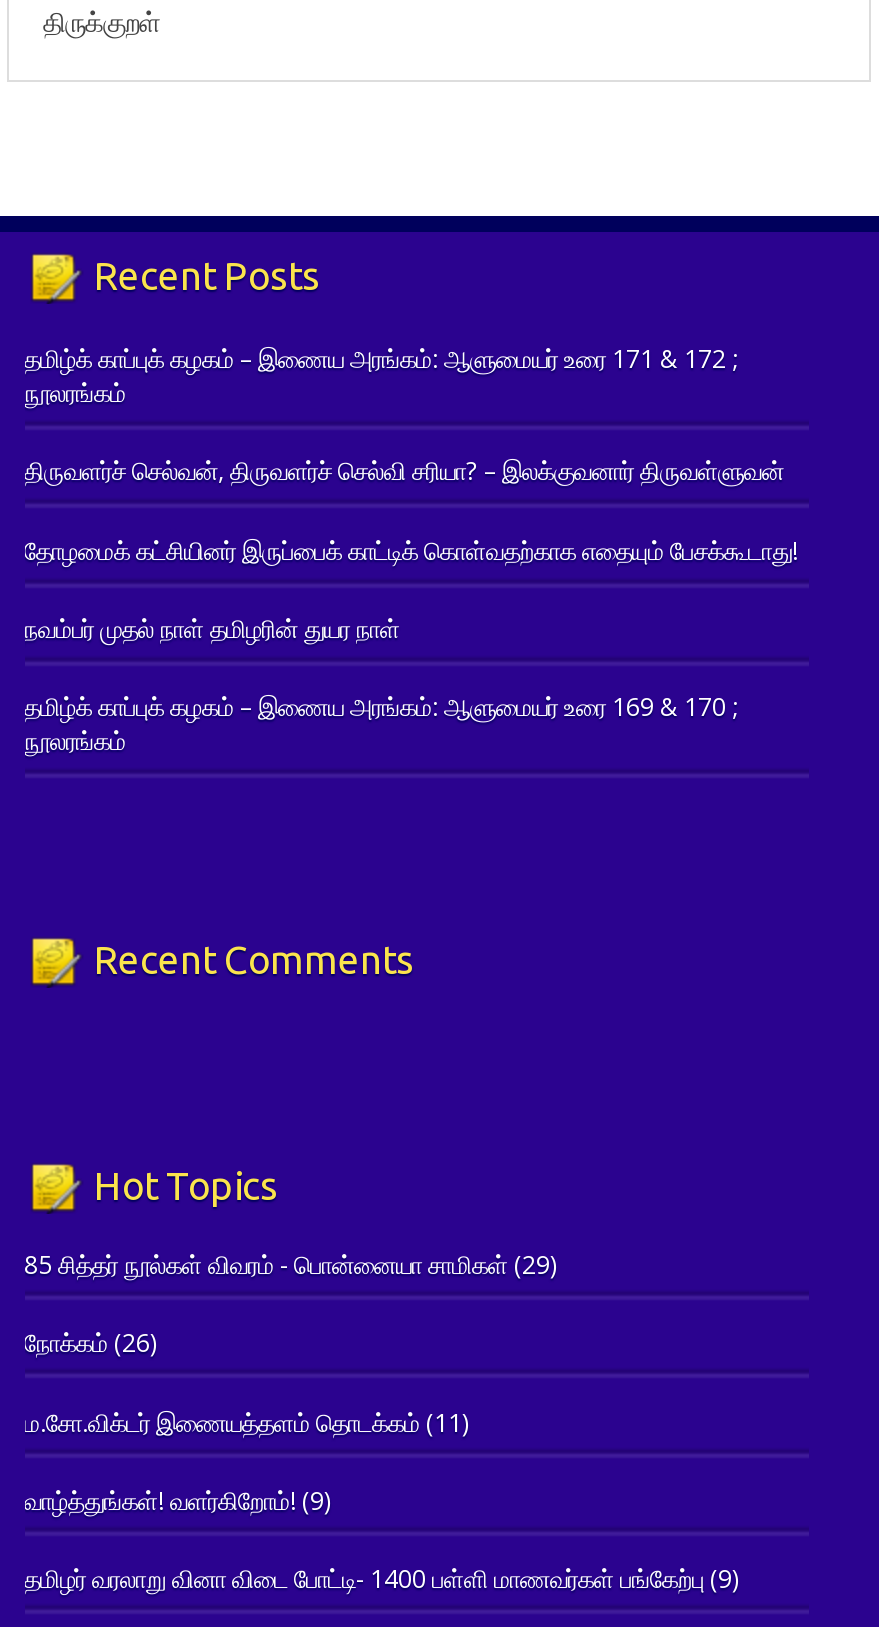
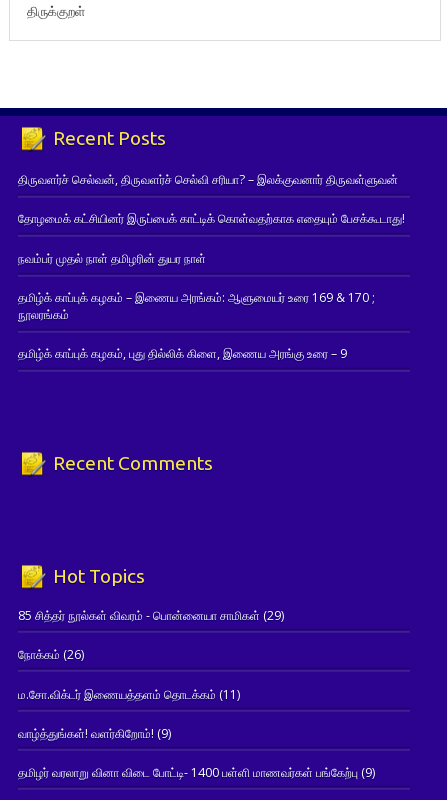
- தமிழ்க் காப்புக் கழகம் – இணைய அரங்கம்: ஆளுமையர் உரை 171 & 172 ;
- நூலரங்கம்

moved up: திருவளர்ச் செல்வன், திருவளர்ச் செல்வி சரியா? – இலக்குவனார் திருவள்ளுவன் | தோழமைக் கட்சியினர் இருப்பைக் காட்டிக் கொள்வதற்காக எதையும் பேசக்கூடாது! | நவம்பர் முதல் நாள் தமிழரின் துயர நாள் | தமிழ்க் காப்புக் கழகம் – இணைய அரங்கம்: ஆளுமையர் உரை 169 & 170 ; | நூலரங்கம்

+ தமிழ்க் காப்புக் கழகம், புது தில்லிக் கிளை, இணைய அரங்கு உரை – 9
